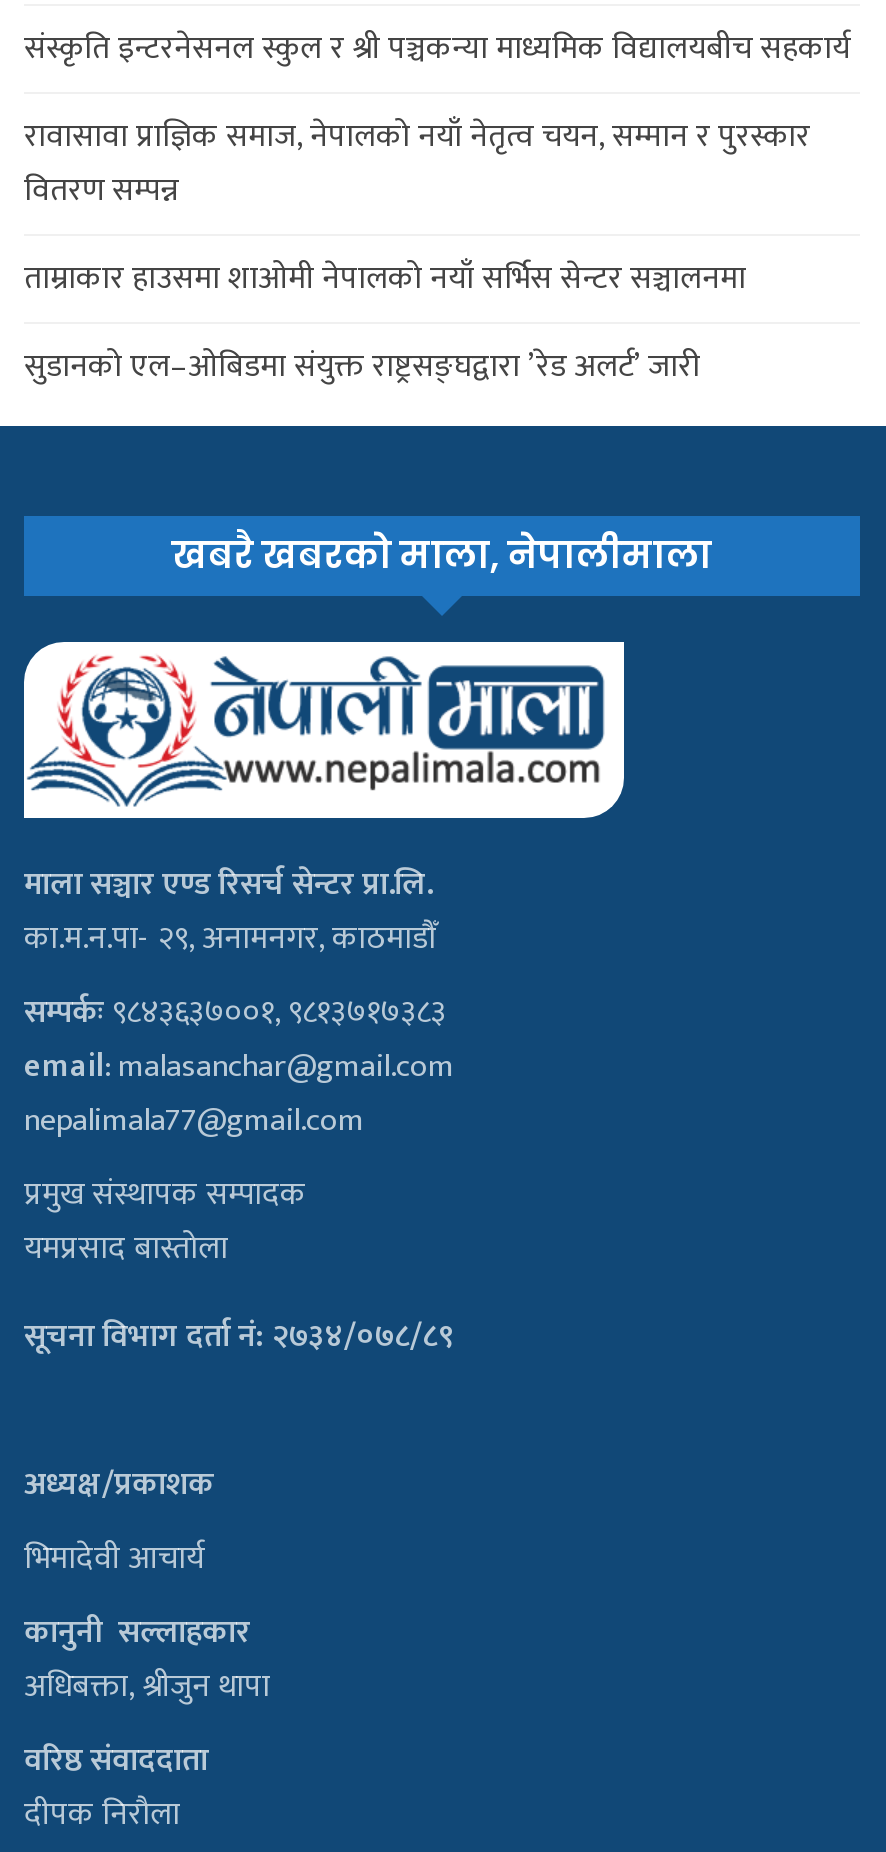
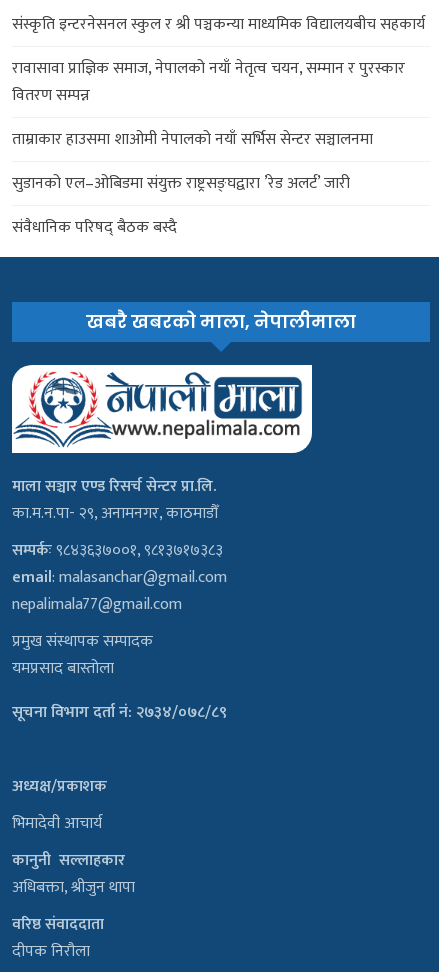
+ संवैधानिक परिषद् बैठक बस्दै
